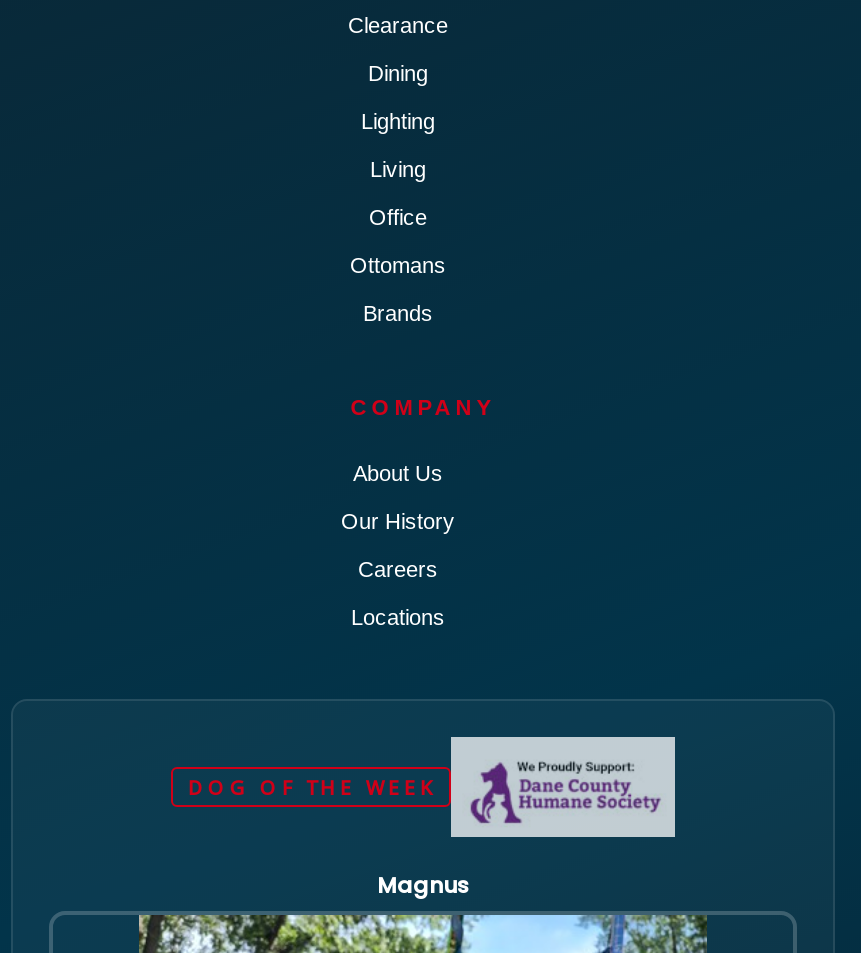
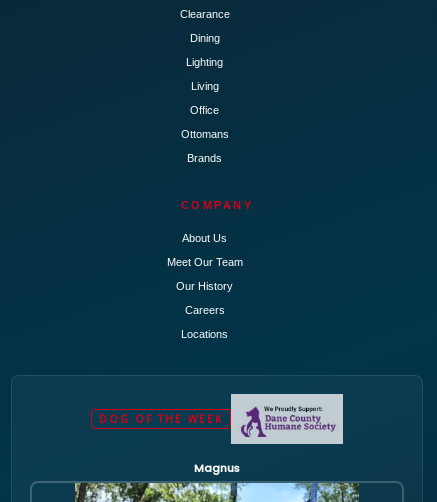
+ Meet Our Team
